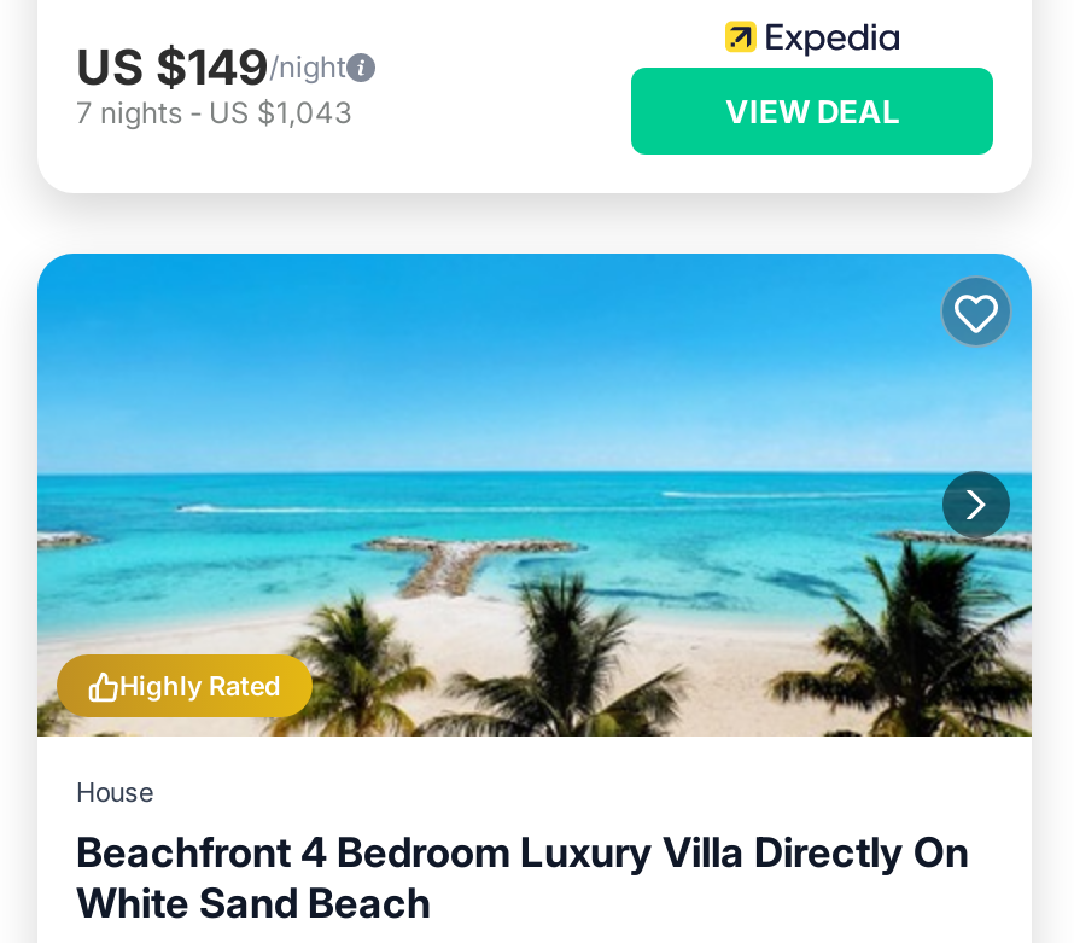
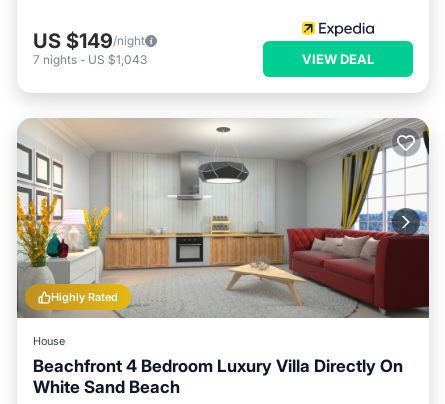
- [image]
+ [image]
